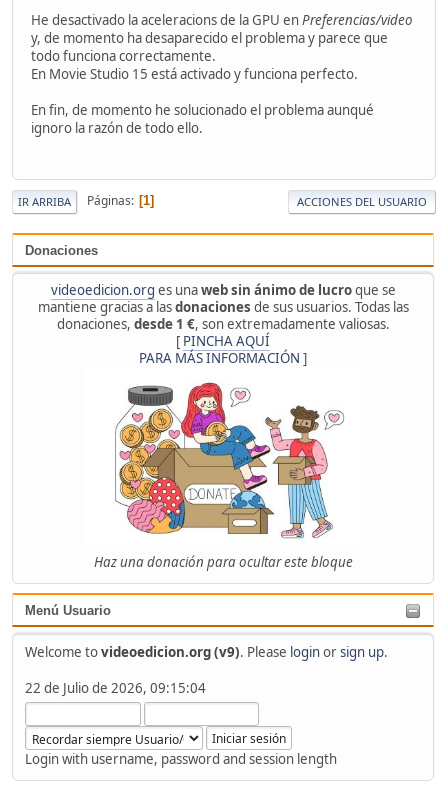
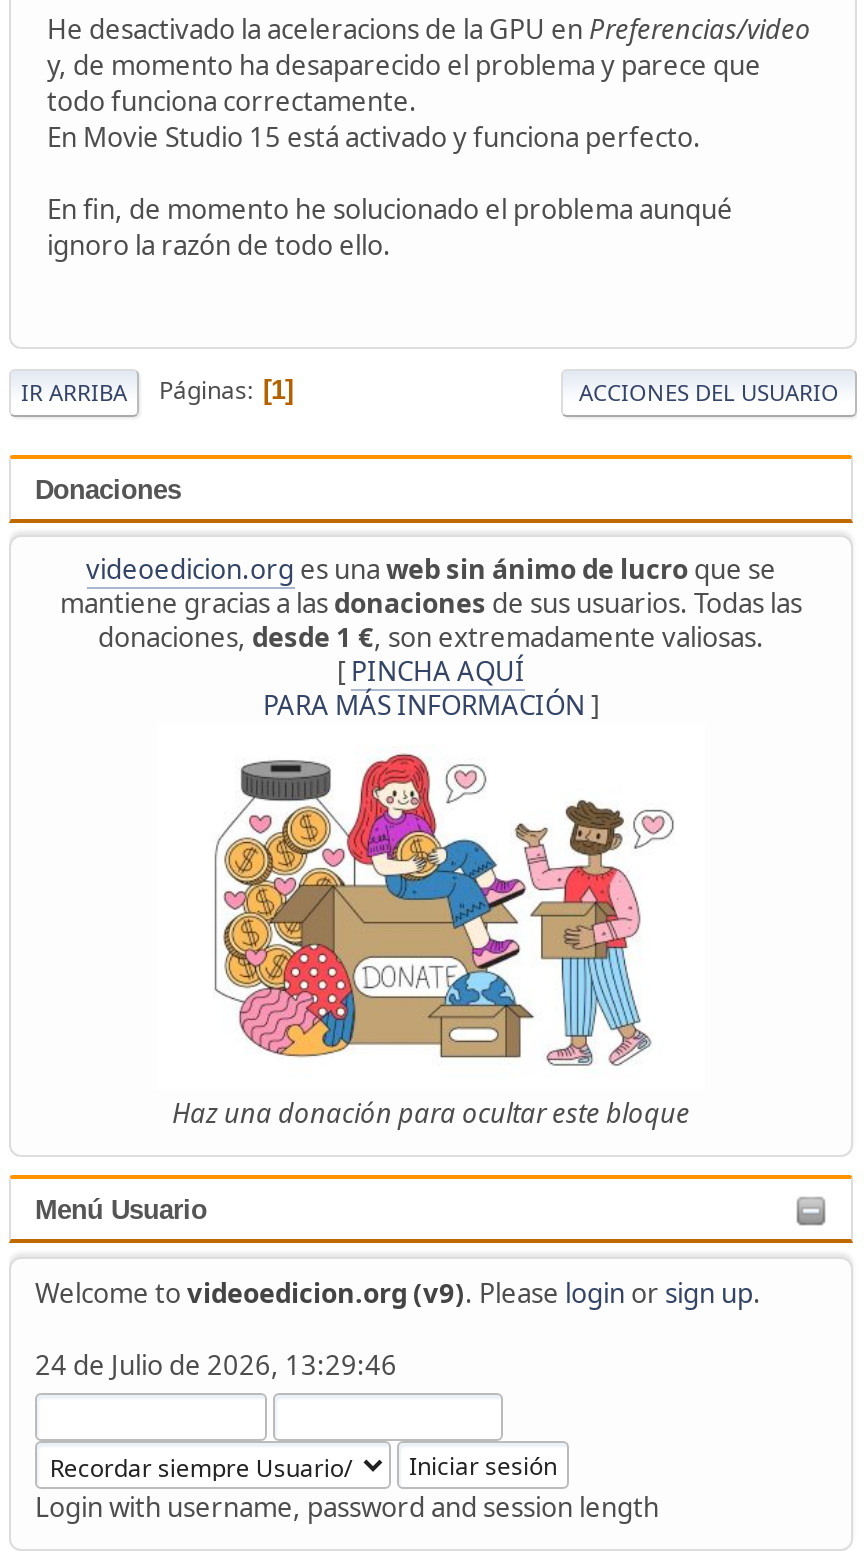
- 22 de Julio de 2026, 09:15:04
+ 24 de Julio de 2026, 13:29:46
